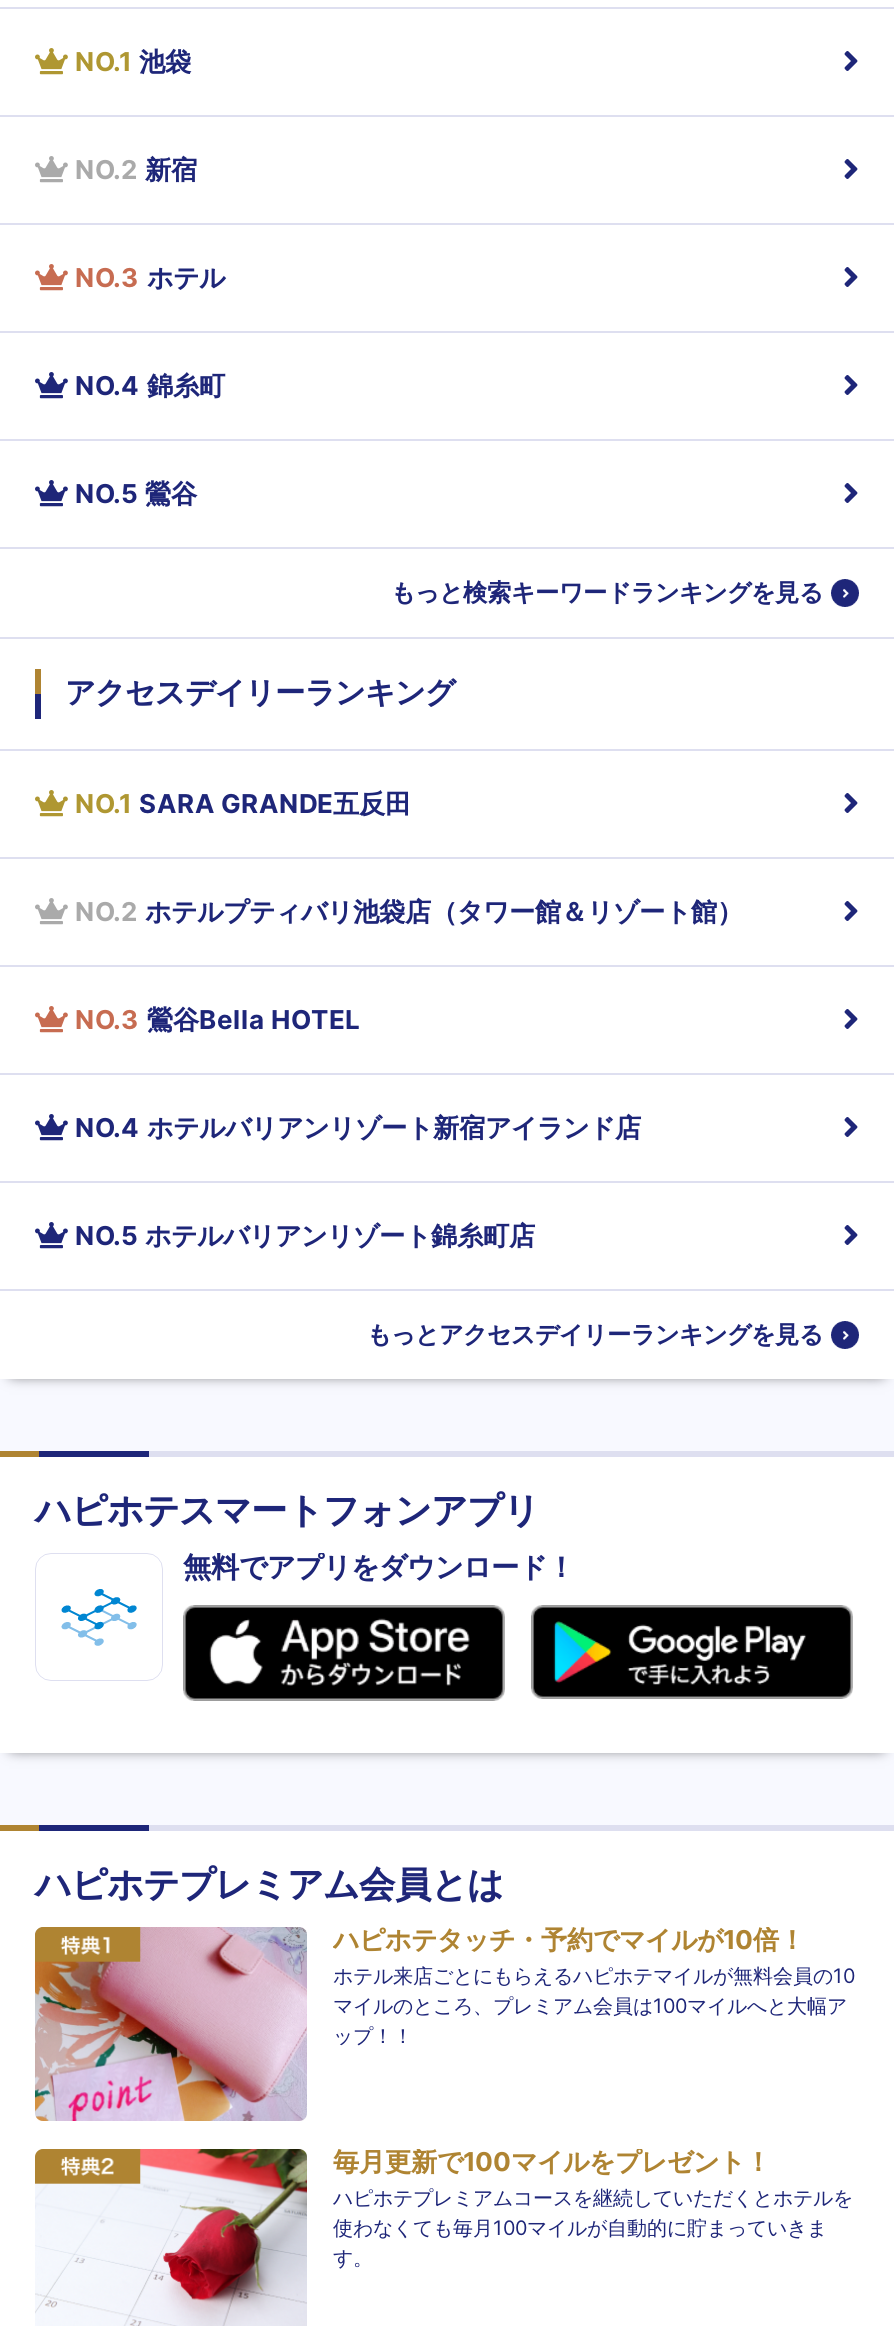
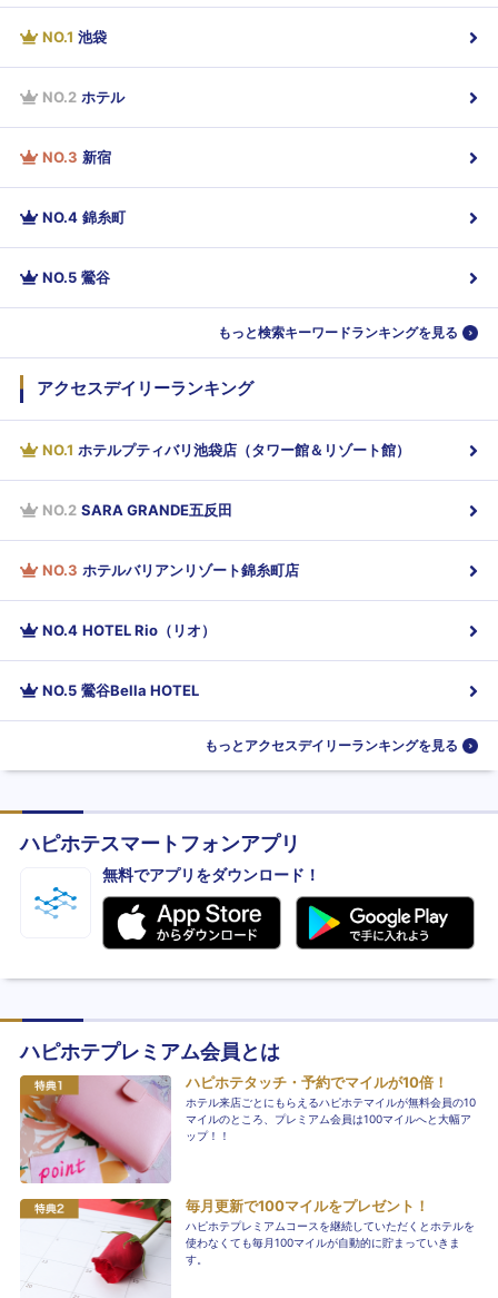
- NO.2 新宿
+ NO.2 ホテル

- NO.3 ホテル
+ NO.3 新宿

- NO.1 SARA GRANDE五反田
+ NO.1 ホテルプティバリ池袋店（タワー館＆リゾート館）

- NO.2 ホテルプティバリ池袋店（タワー館＆リゾート館）
+ NO.2 SARA GRANDE五反田

- NO.3 鶯谷Bella HOTEL
+ NO.3 ホテルバリアンリゾート錦糸町店

- NO.4 ホテルバリアンリゾート新宿アイランド店
+ NO.4 HOTEL Rio（リオ）

- NO.5 ホテルバリアンリゾート錦糸町店
+ NO.5 鶯谷Bella HOTEL
